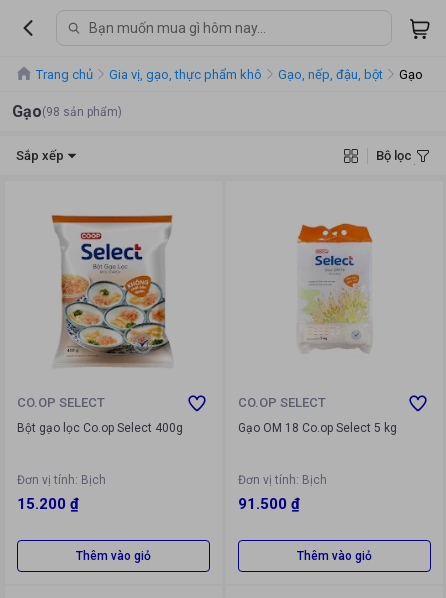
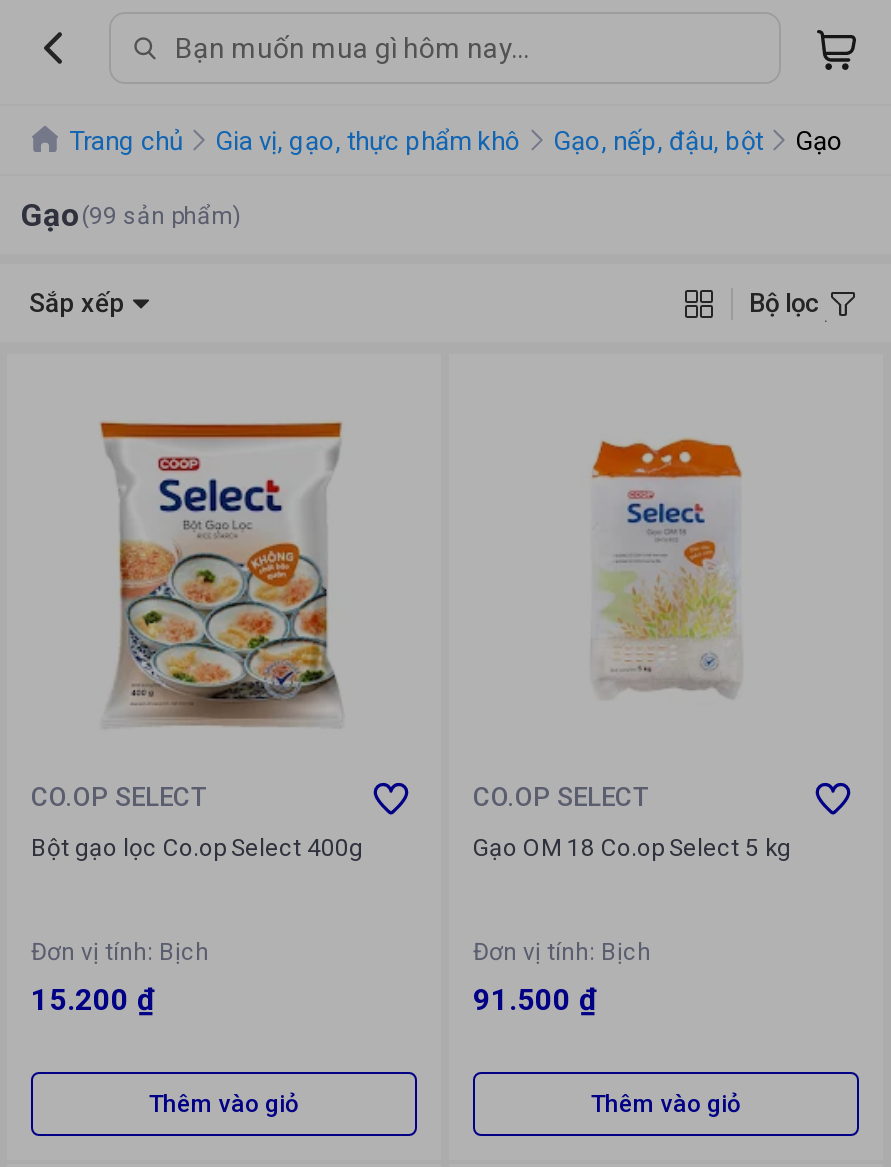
- Gạo(98 sản phẩm)
+ Gạo(99 sản phẩm)
